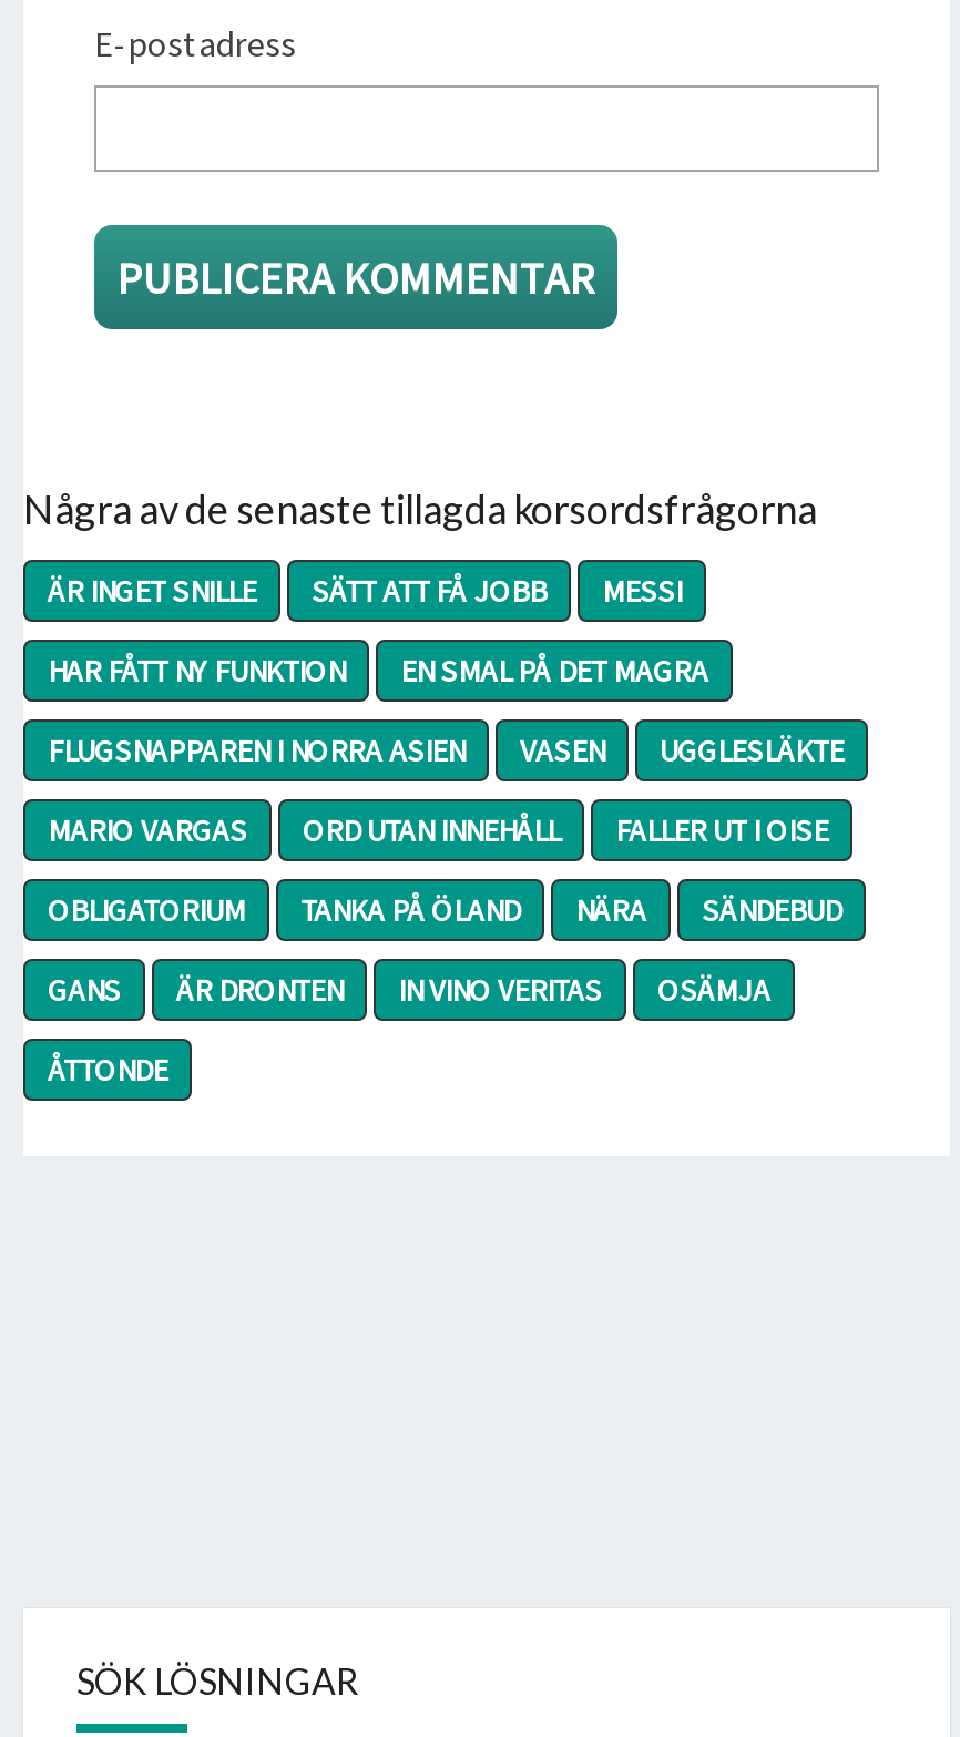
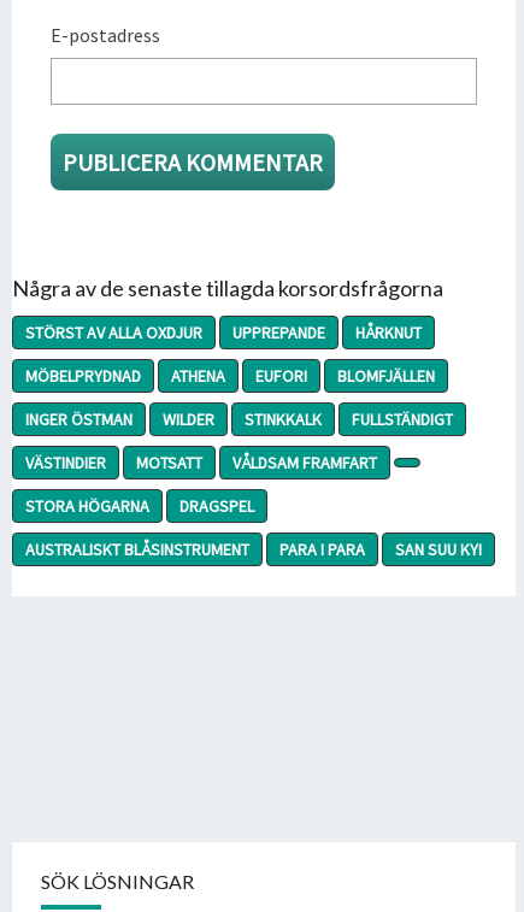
- ÄR INGET SNILLE
- SÄTT ATT FÅ JOBB
- MESSI
- HAR FÅTT NY FUNKTION
- EN SMAL PÅ DET MAGRA
- FLUGSNAPPAREN I NORRA ASIEN
- VASEN
- UGGLESLÄKTE
- MARIO VARGAS
- ORD UTAN INNEHÅLL
- FALLER UT I OISE
- OBLIGATORIUM
- TANKA PÅ ÖLAND
- NÄRA
- SÄNDEBUD
- GANS
- ÄR DRONTEN
- IN VINO VERITAS
- OSÄMJA
- ÅTTONDE
+ STÖRST AV ALLA OXDJUR
+ UPPREPANDE
+ HÅRKNUT
+ MÖBELPRYDNAD
+ ATHENA
+ EUFORI
+ BLOMFJÄLLEN
+ INGER ÖSTMAN
+ WILDER
+ STINKKALK
+ FULLSTÄNDIGT
+ VÄSTINDIER
+ MOTSATT
+ VÅLDSAM FRAMFART
+ STORA HÖGARNA
+ DRAGSPEL
+ AUSTRALISKT BLÅSINSTRUMENT
+ PARA I PARA
+ SAN SUU KYI
